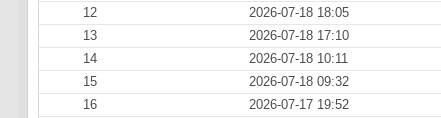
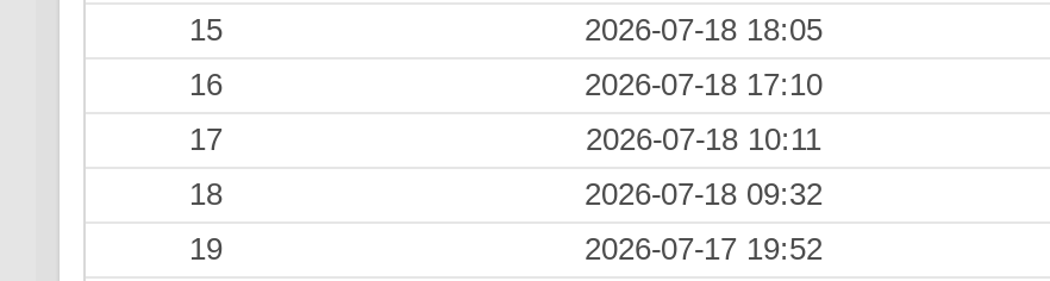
- 12
+ 15

- 13
+ 16

- 14
+ 17

- 15
+ 18

- 16
+ 19
